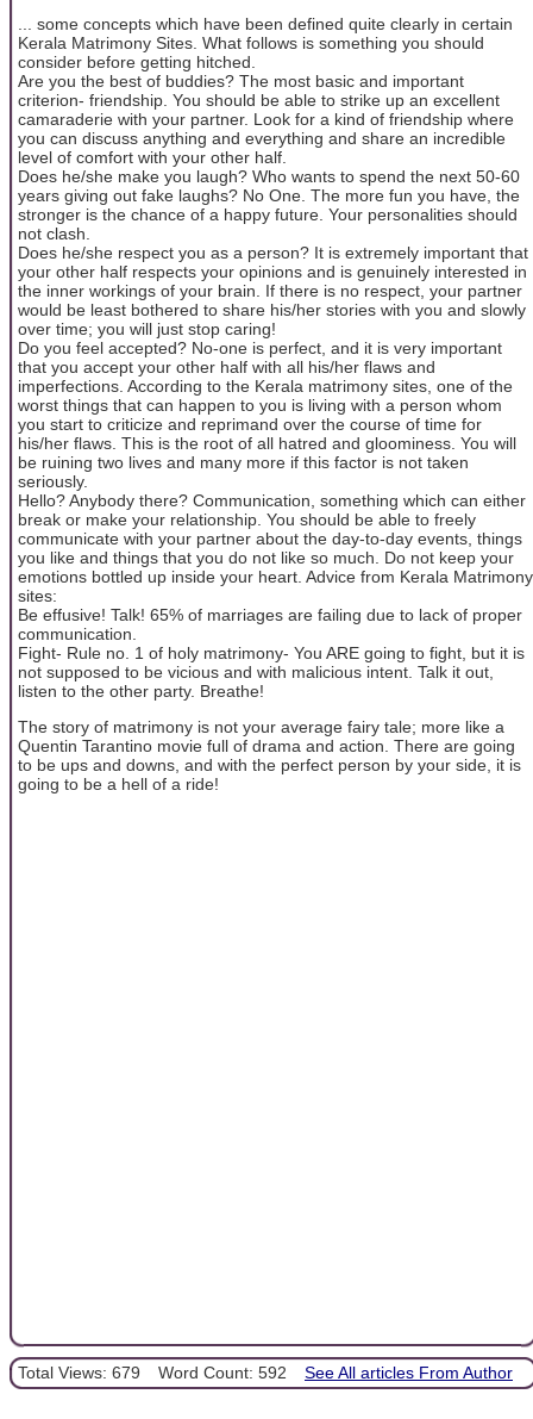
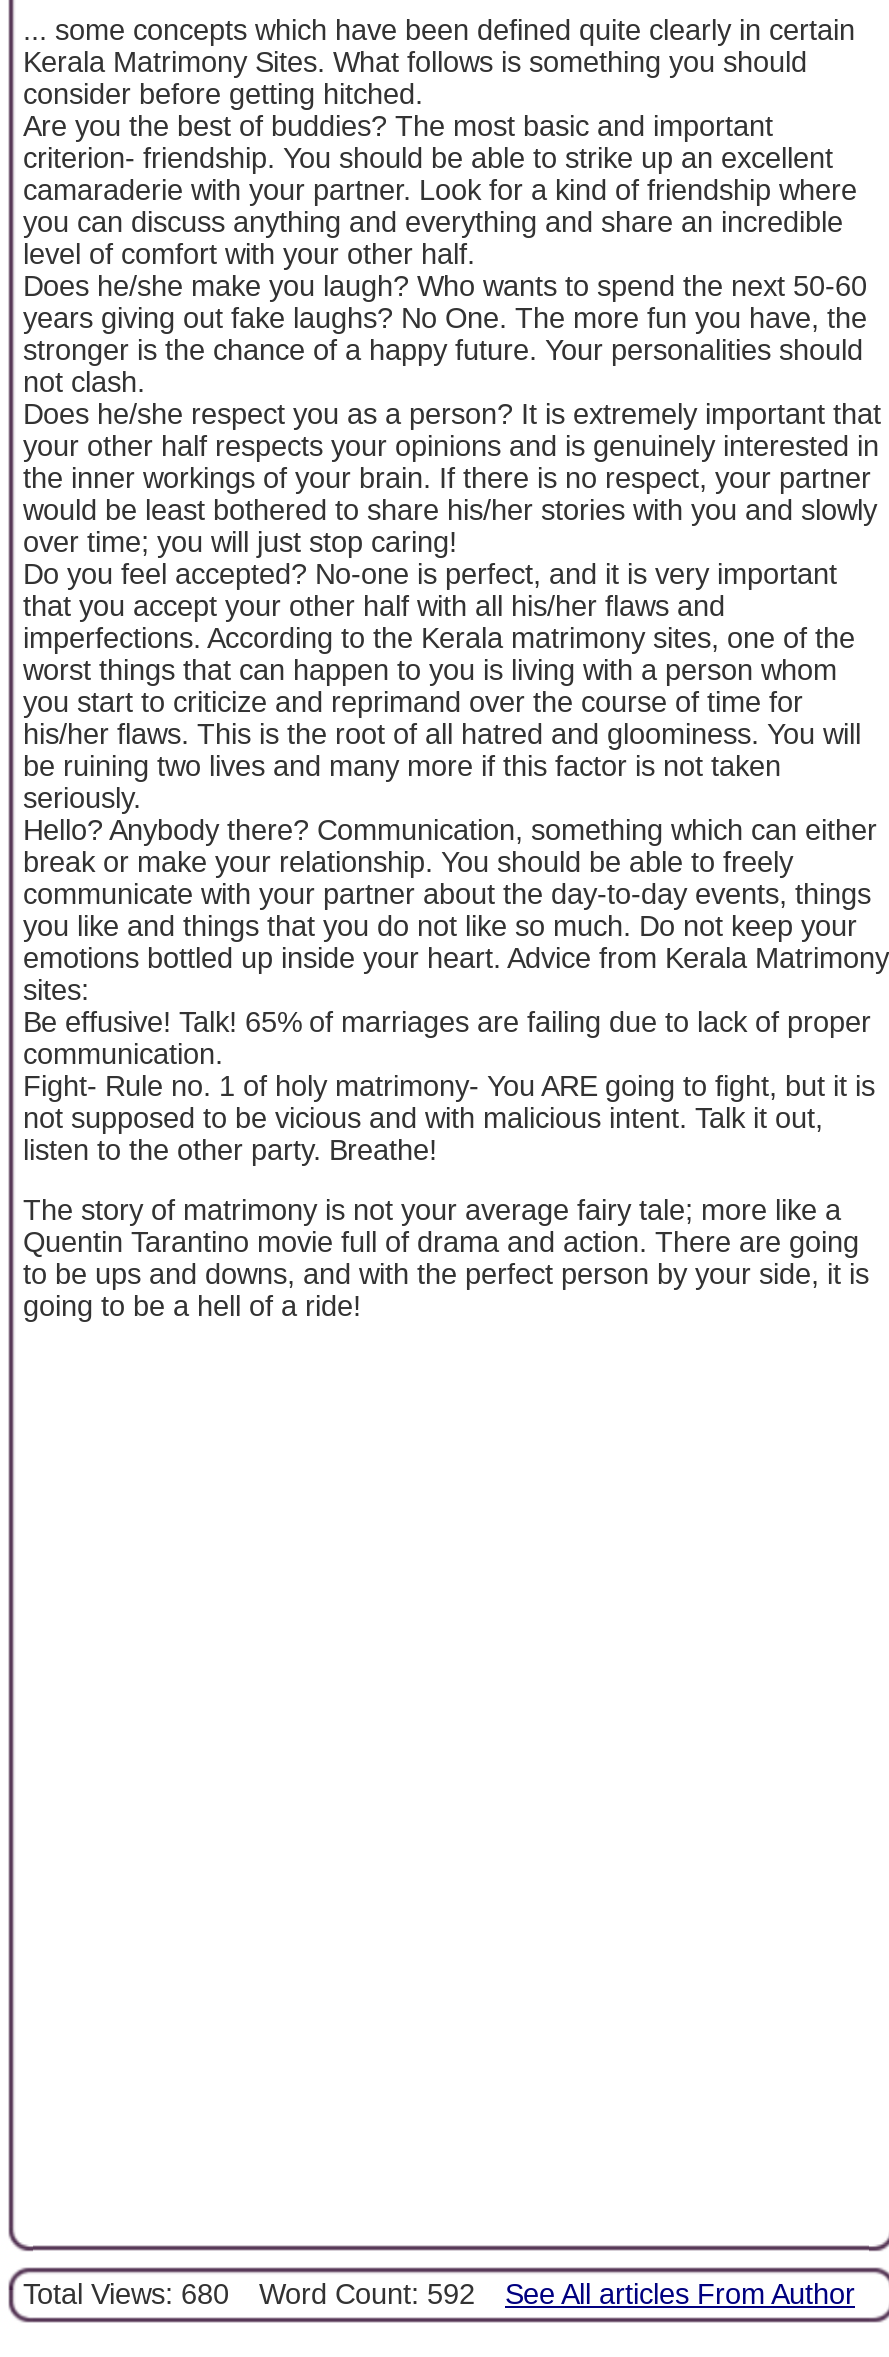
- Total Views: 679 Word Count: 592 See All articles From Author
+ Total Views: 680 Word Count: 592 See All articles From Author
